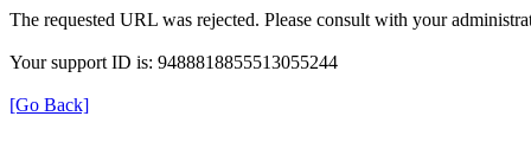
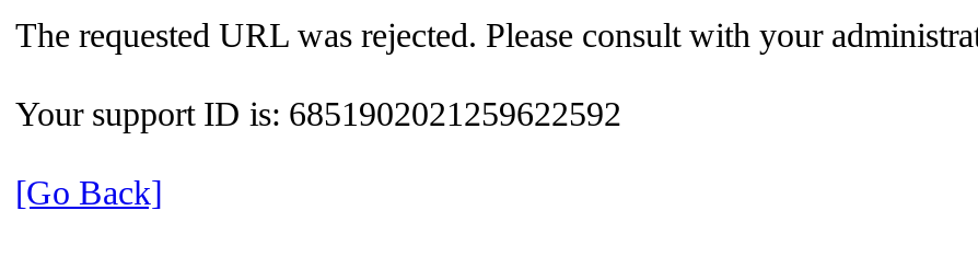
- Your support ID is: 9488818855513055244
+ Your support ID is: 6851902021259622592
